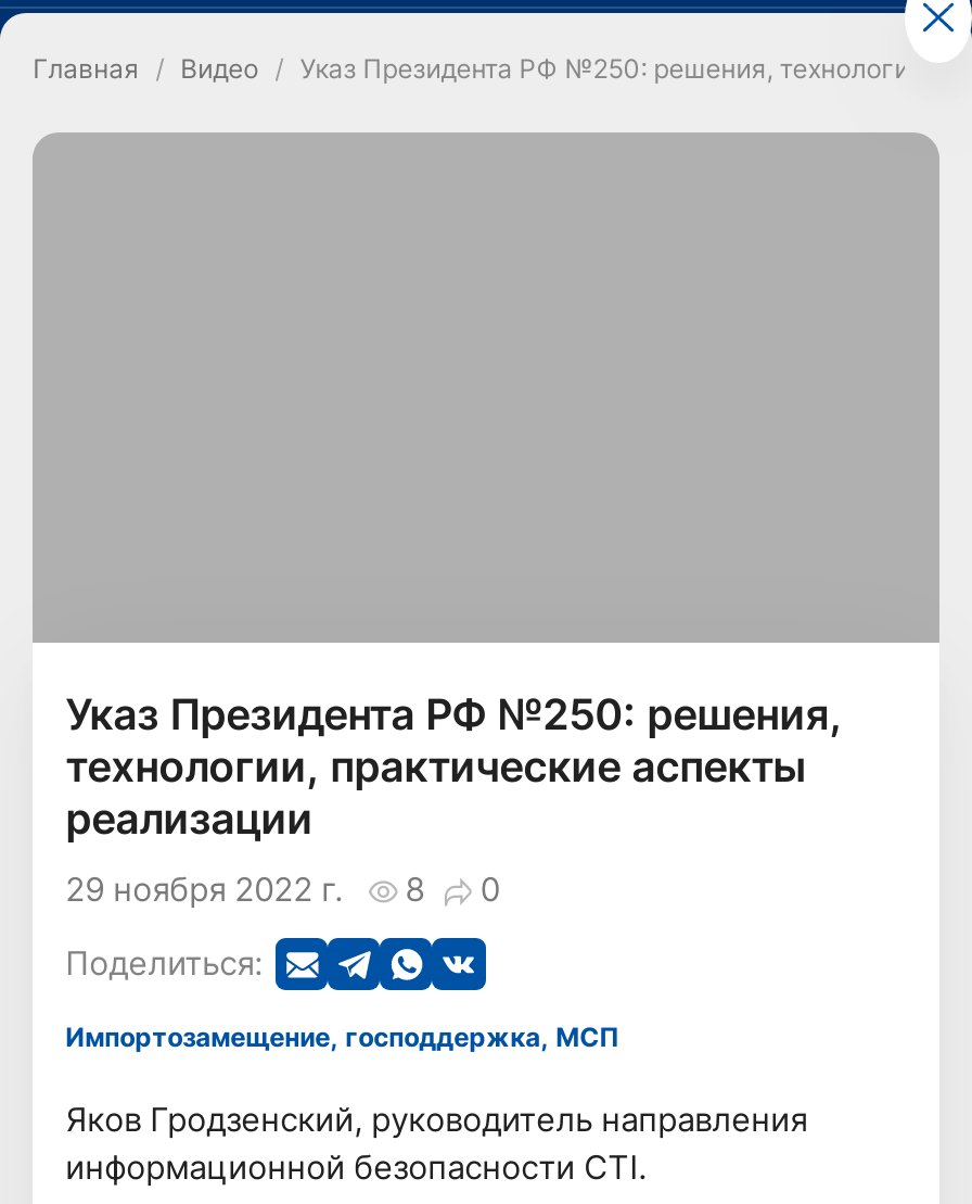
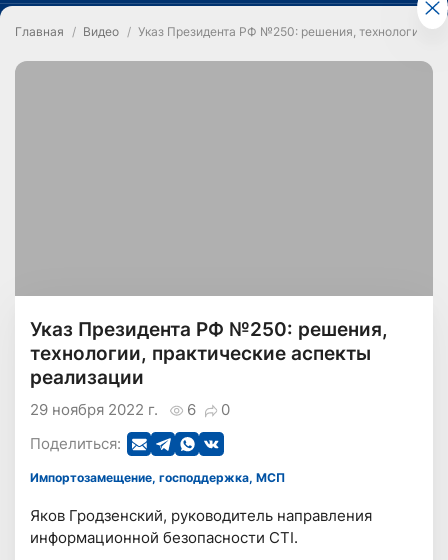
- 29 ноября 2022 г. 8 0
+ 29 ноября 2022 г. 6 0
